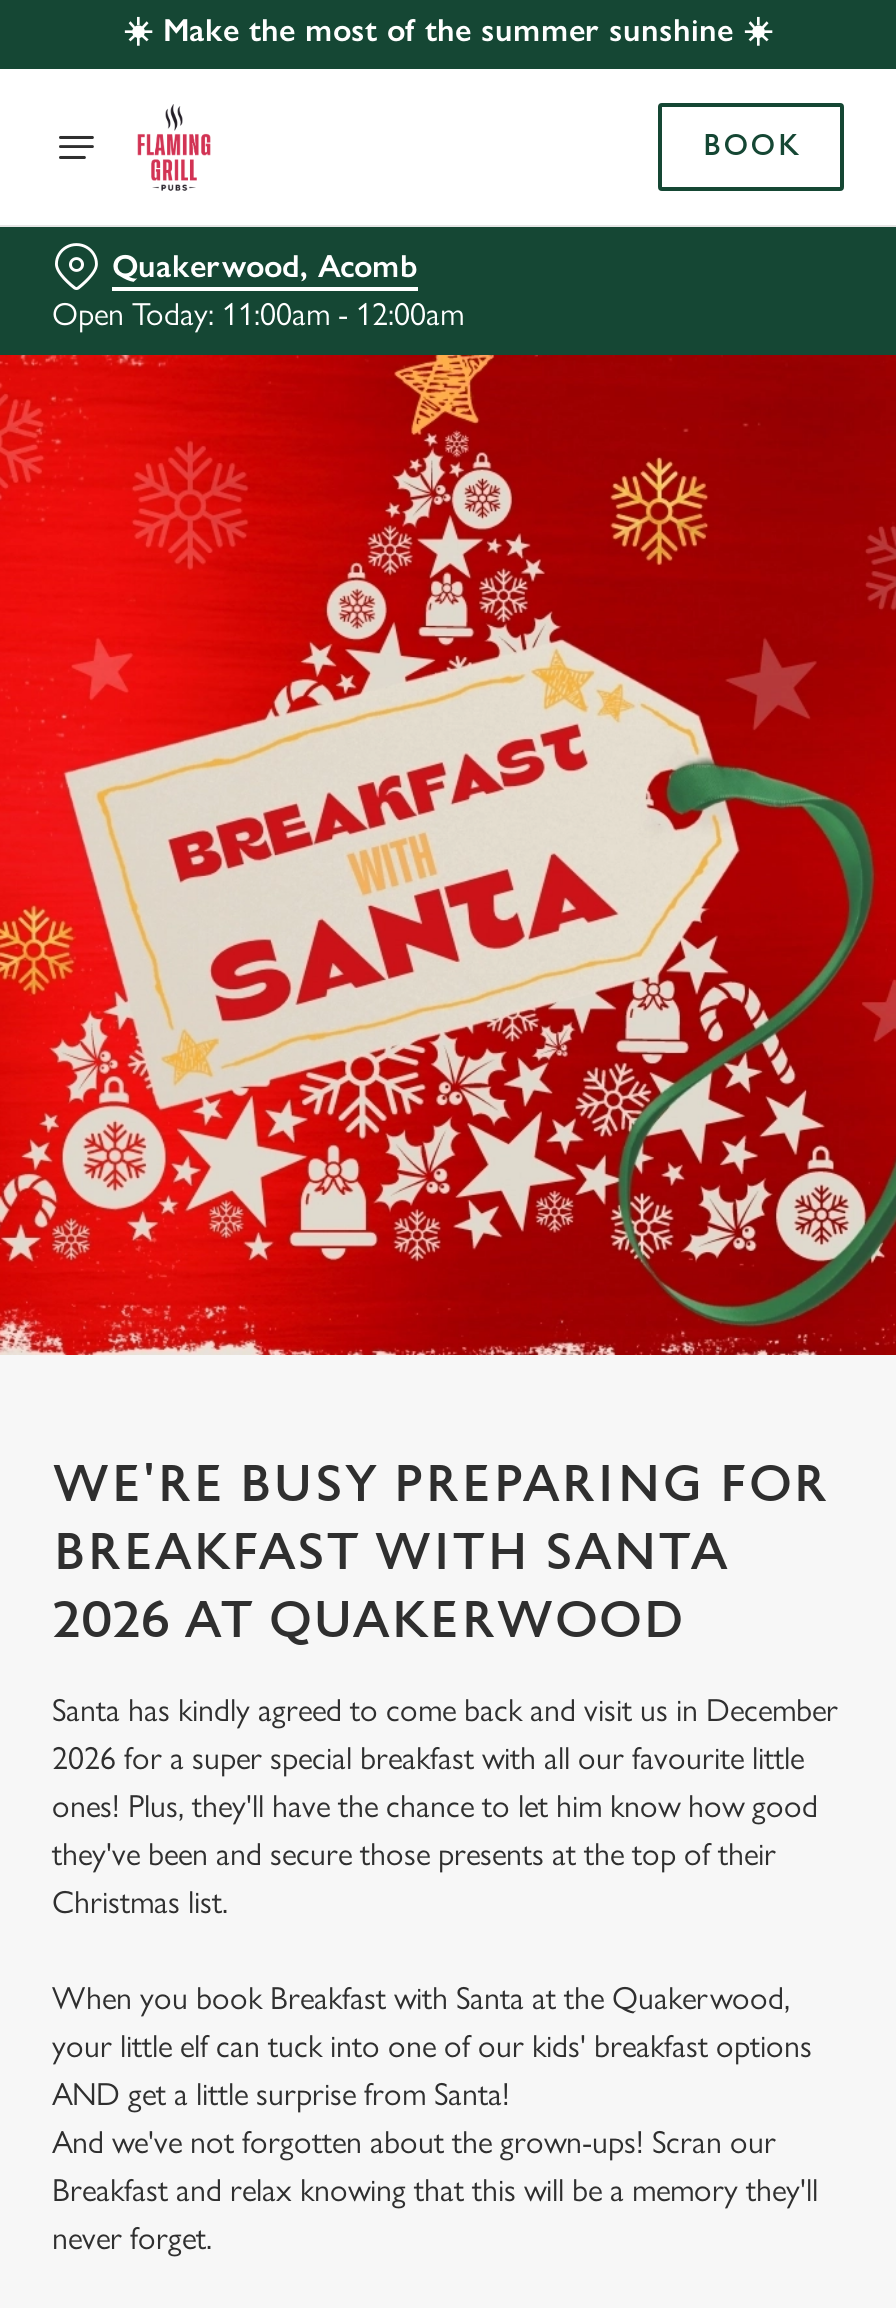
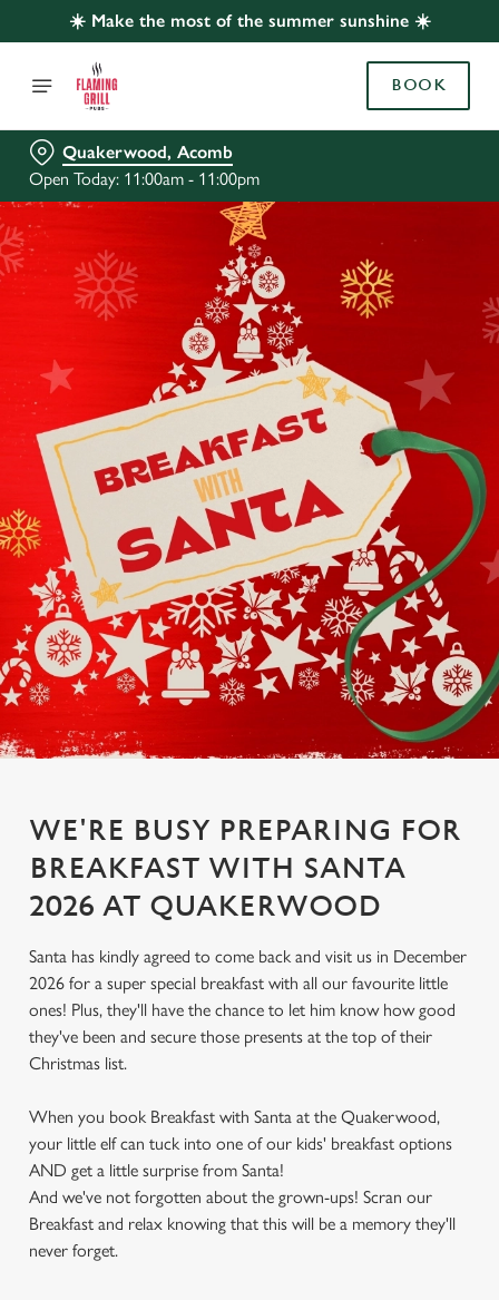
- Open Today: 11:00am - 12:00am
+ Open Today: 11:00am - 11:00pm
